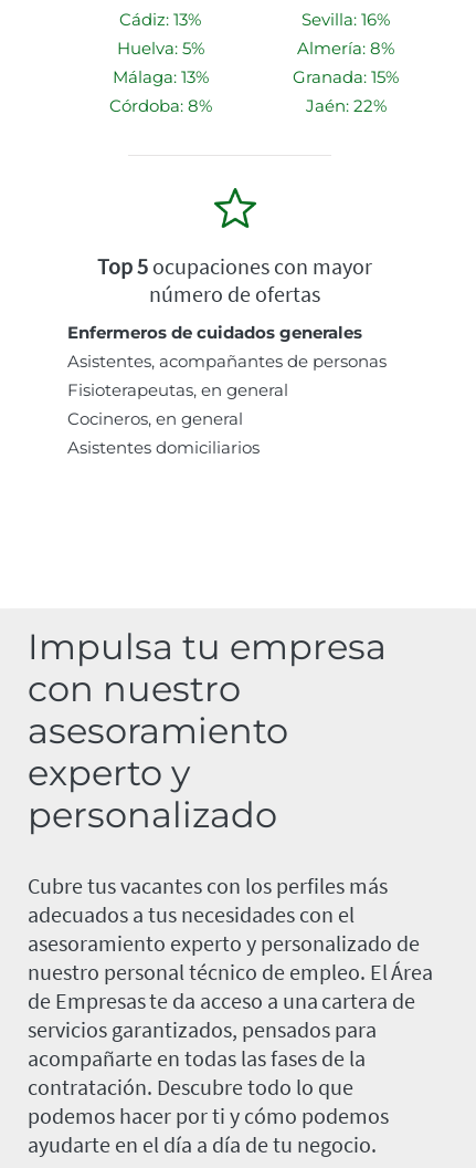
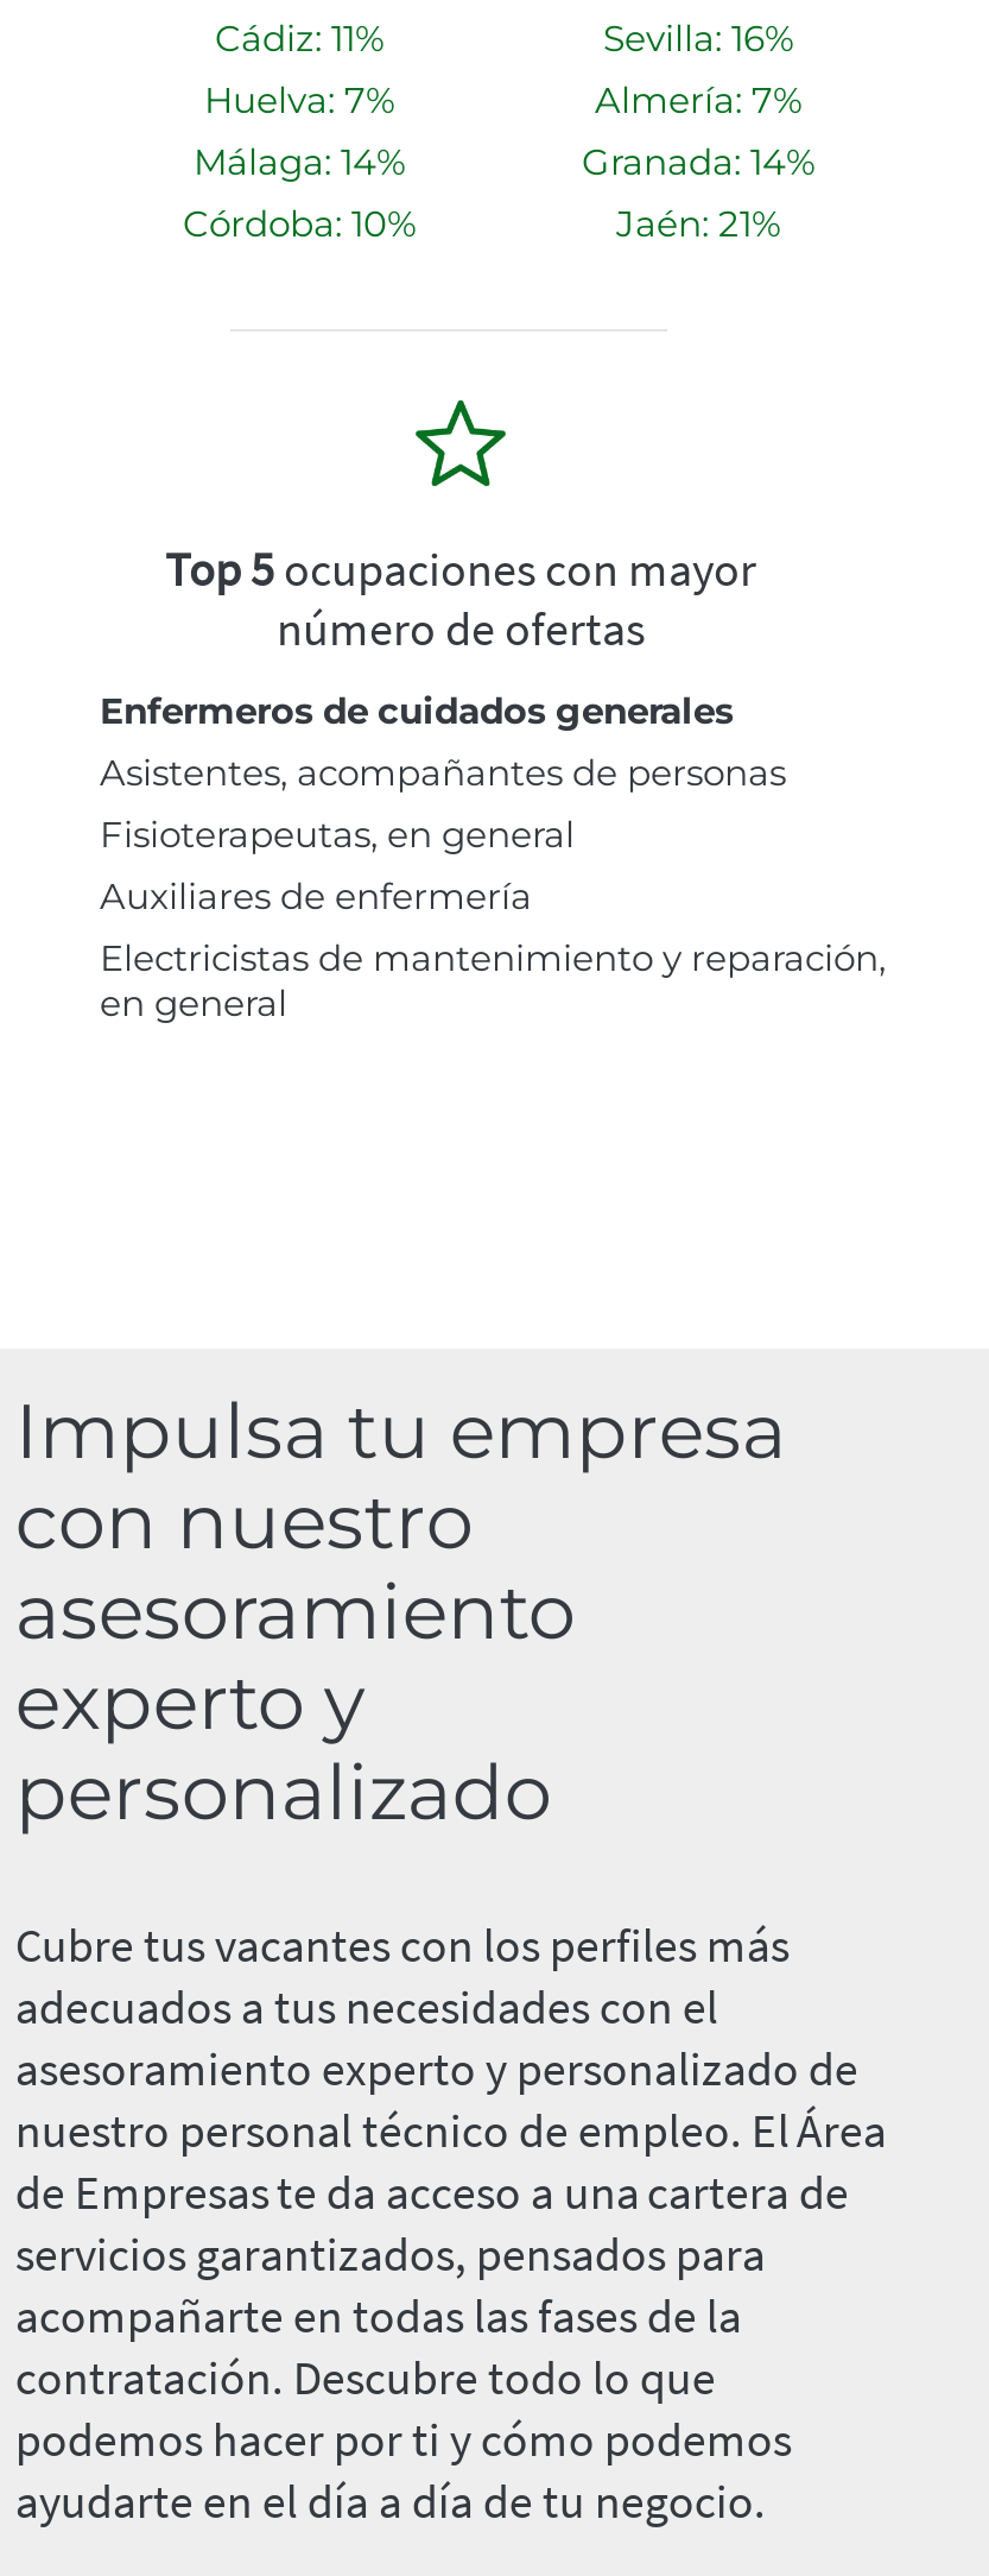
- Cádiz: 13%
+ Cádiz: 11%

- Huelva: 5%
+ Huelva: 7%

- Almería: 8%
+ Almería: 7%

- Málaga: 13%
+ Málaga: 14%

- Granada: 15%
+ Granada: 14%

- Córdoba: 8%
+ Córdoba: 10%

- Jaén: 22%
+ Jaén: 21%

- Cocineros, en general
- Asistentes domiciliarios
+ Auxiliares de enfermería
+ Electricistas de mantenimiento y reparación,
+ en general
